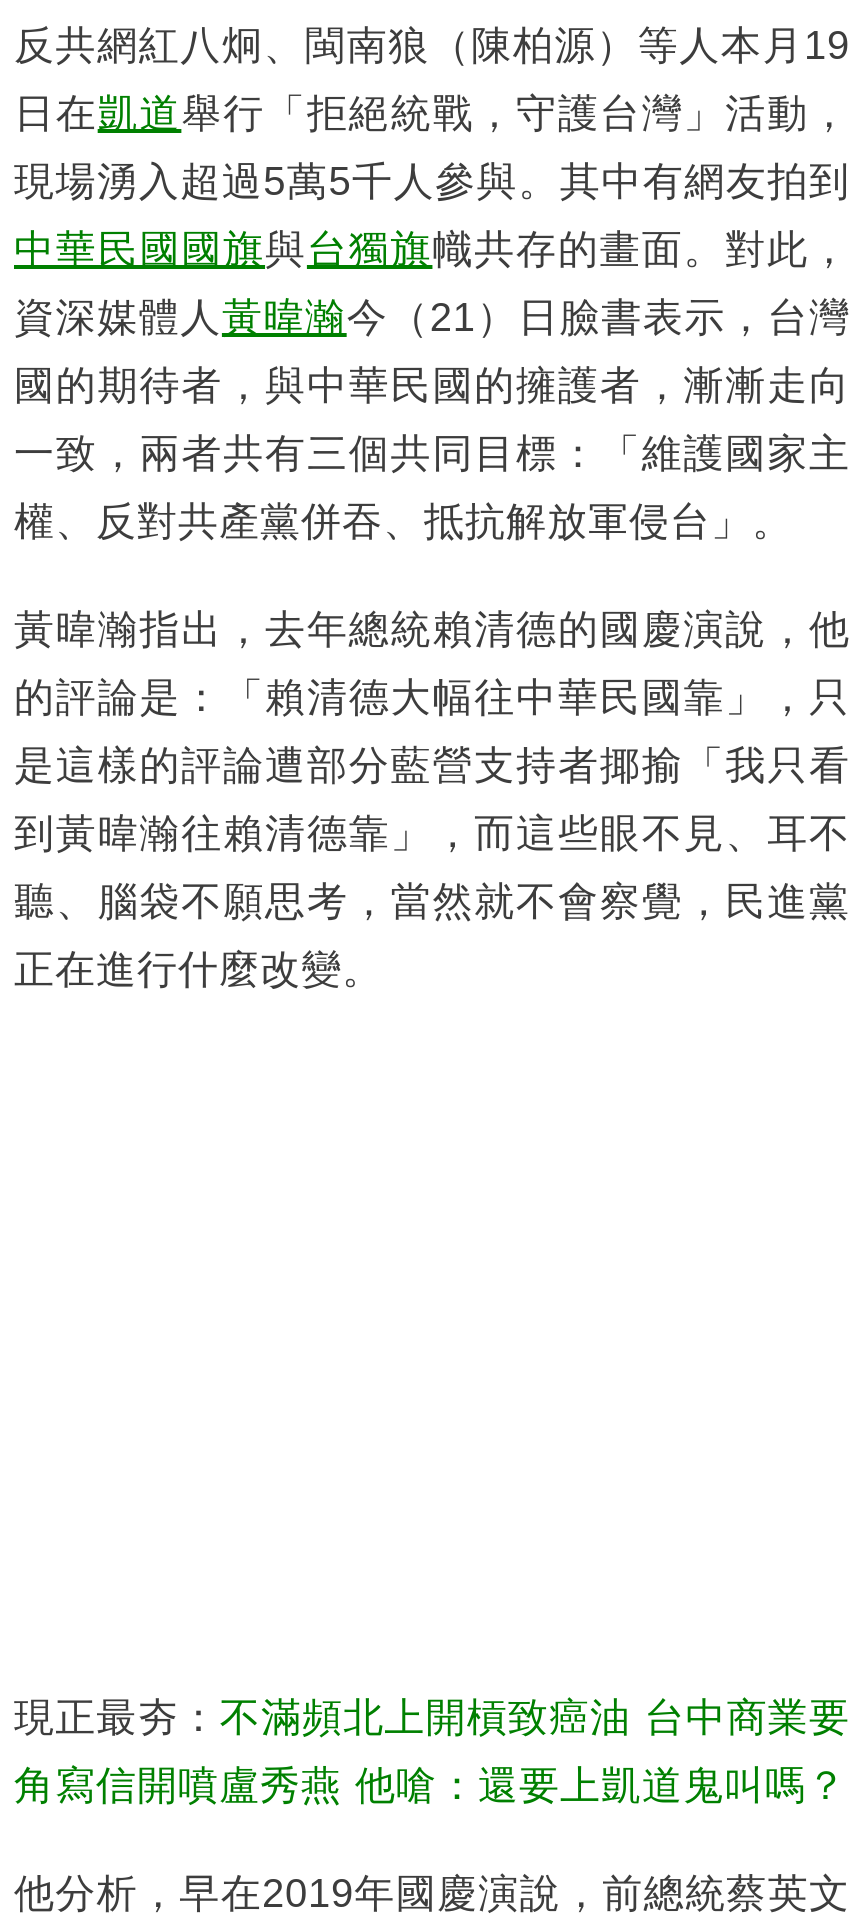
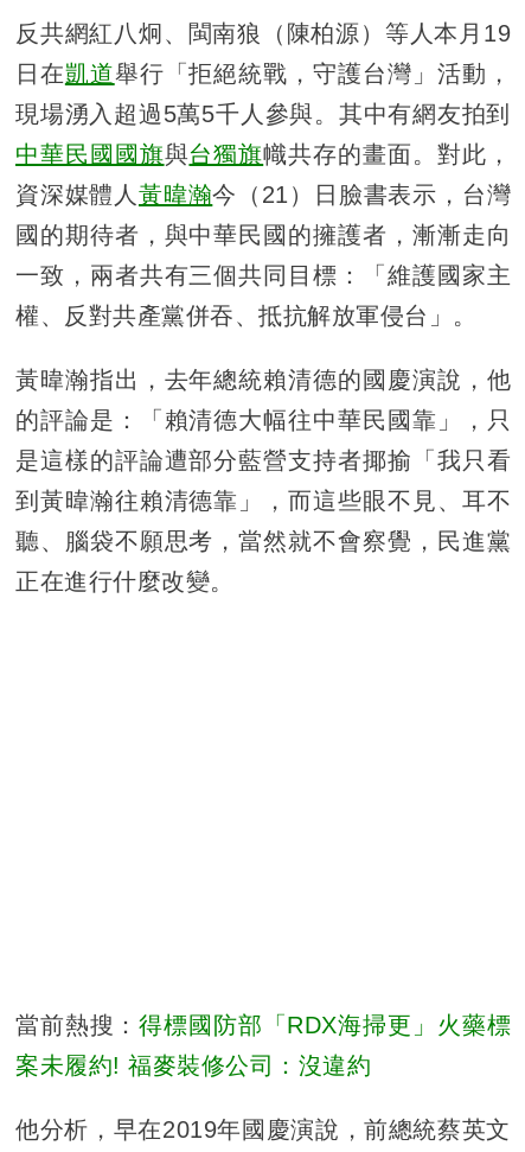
- 現正最夯：不滿頻北上開槓致癌油 台中商業要
+ 當前熱搜：得標國防部「RDX海掃更」火藥標

- 角寫信開噴盧秀燕 他嗆：還要上凱道鬼叫嗎？
+ 案未履約! 福麥裝修公司：沒違約
